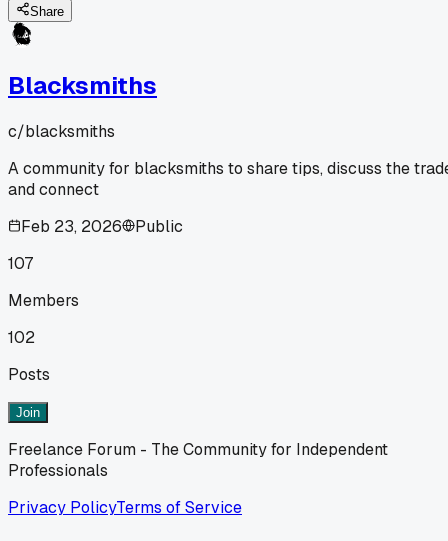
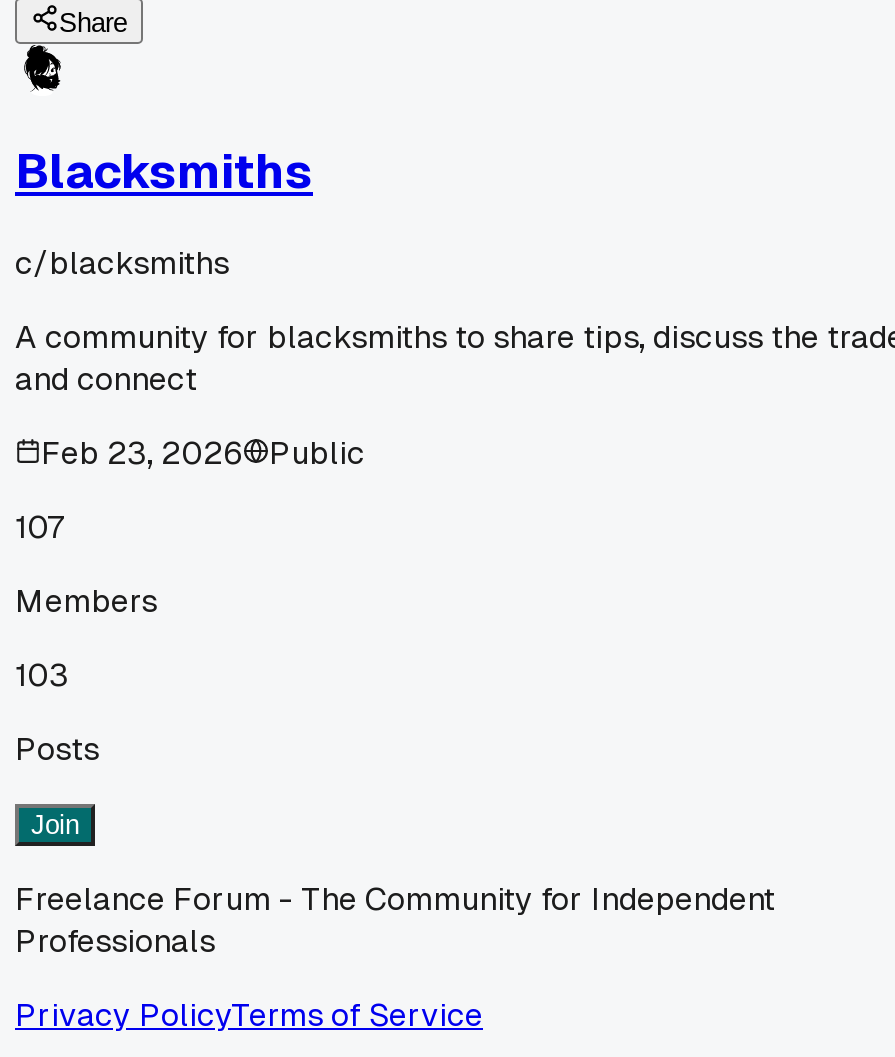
- 102
+ 103
